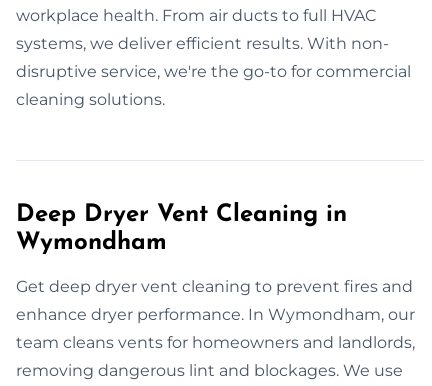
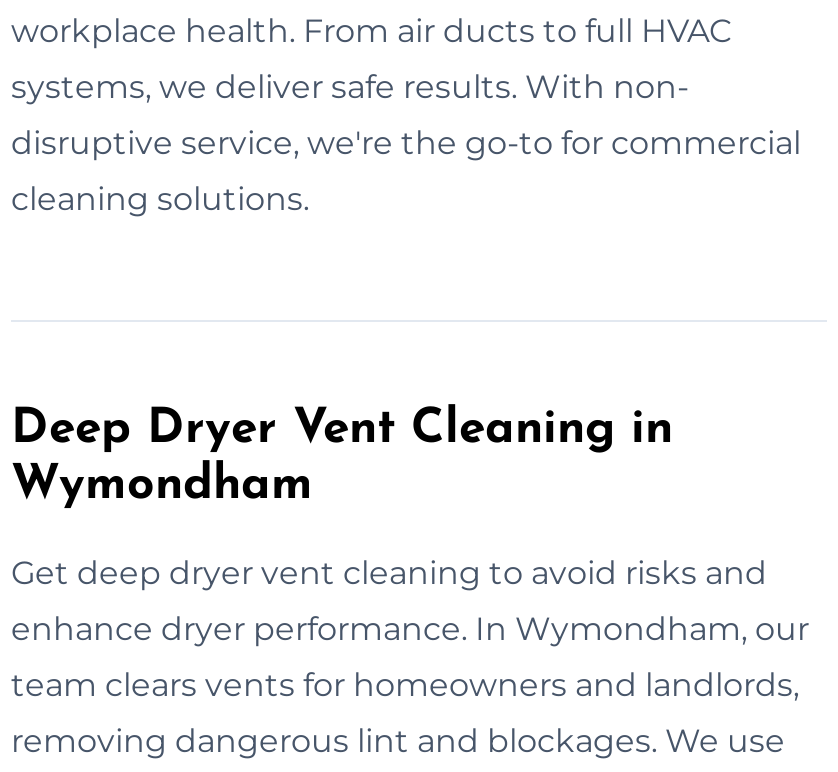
- systems, we deliver efficient results. With non-
+ systems, we deliver safe results. With non-

- Get deep dryer vent cleaning to prevent fires and
+ Get deep dryer vent cleaning to avoid risks and

- team cleans vents for homeowners and landlords,
+ team clears vents for homeowners and landlords,
